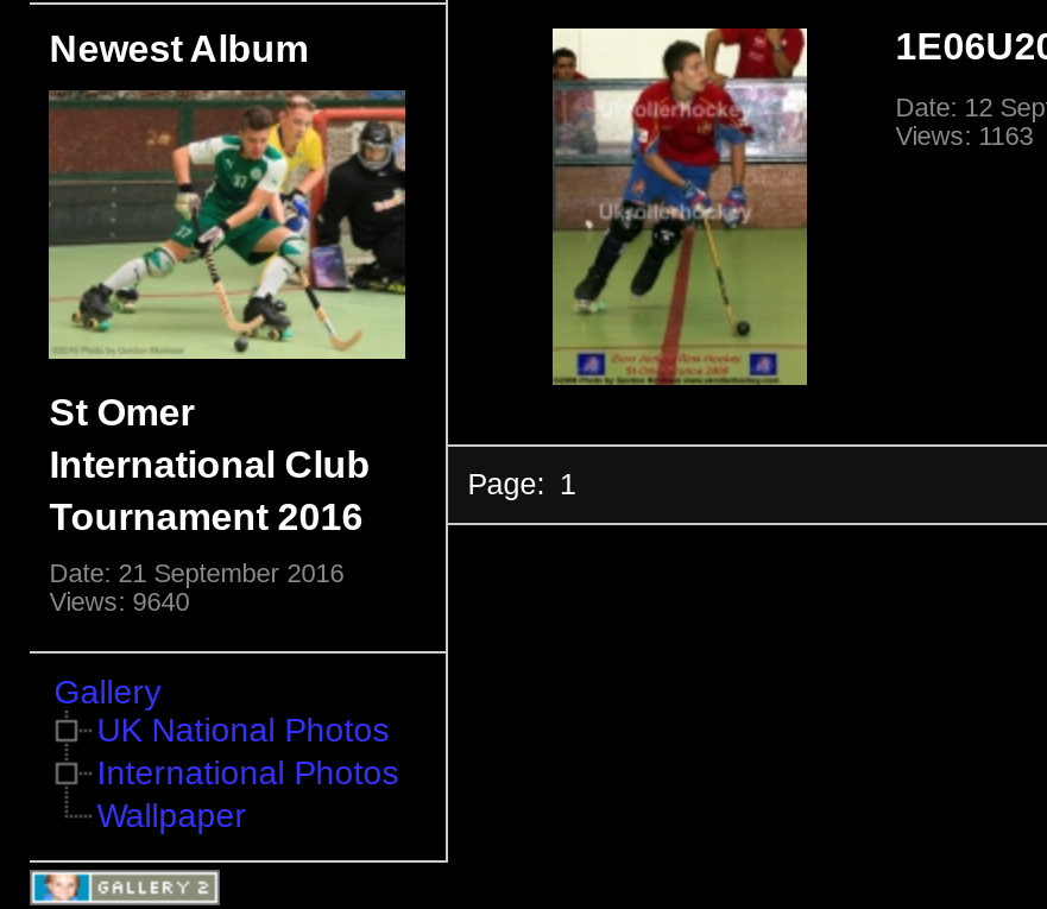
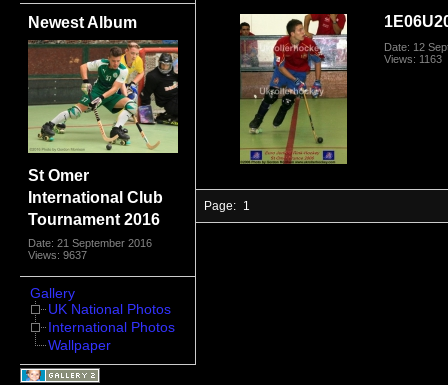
- Views: 9640
+ Views: 9637
